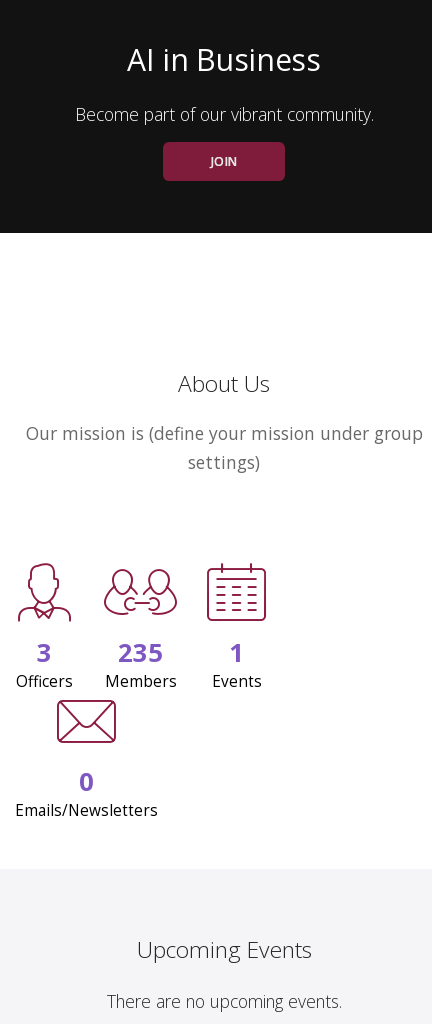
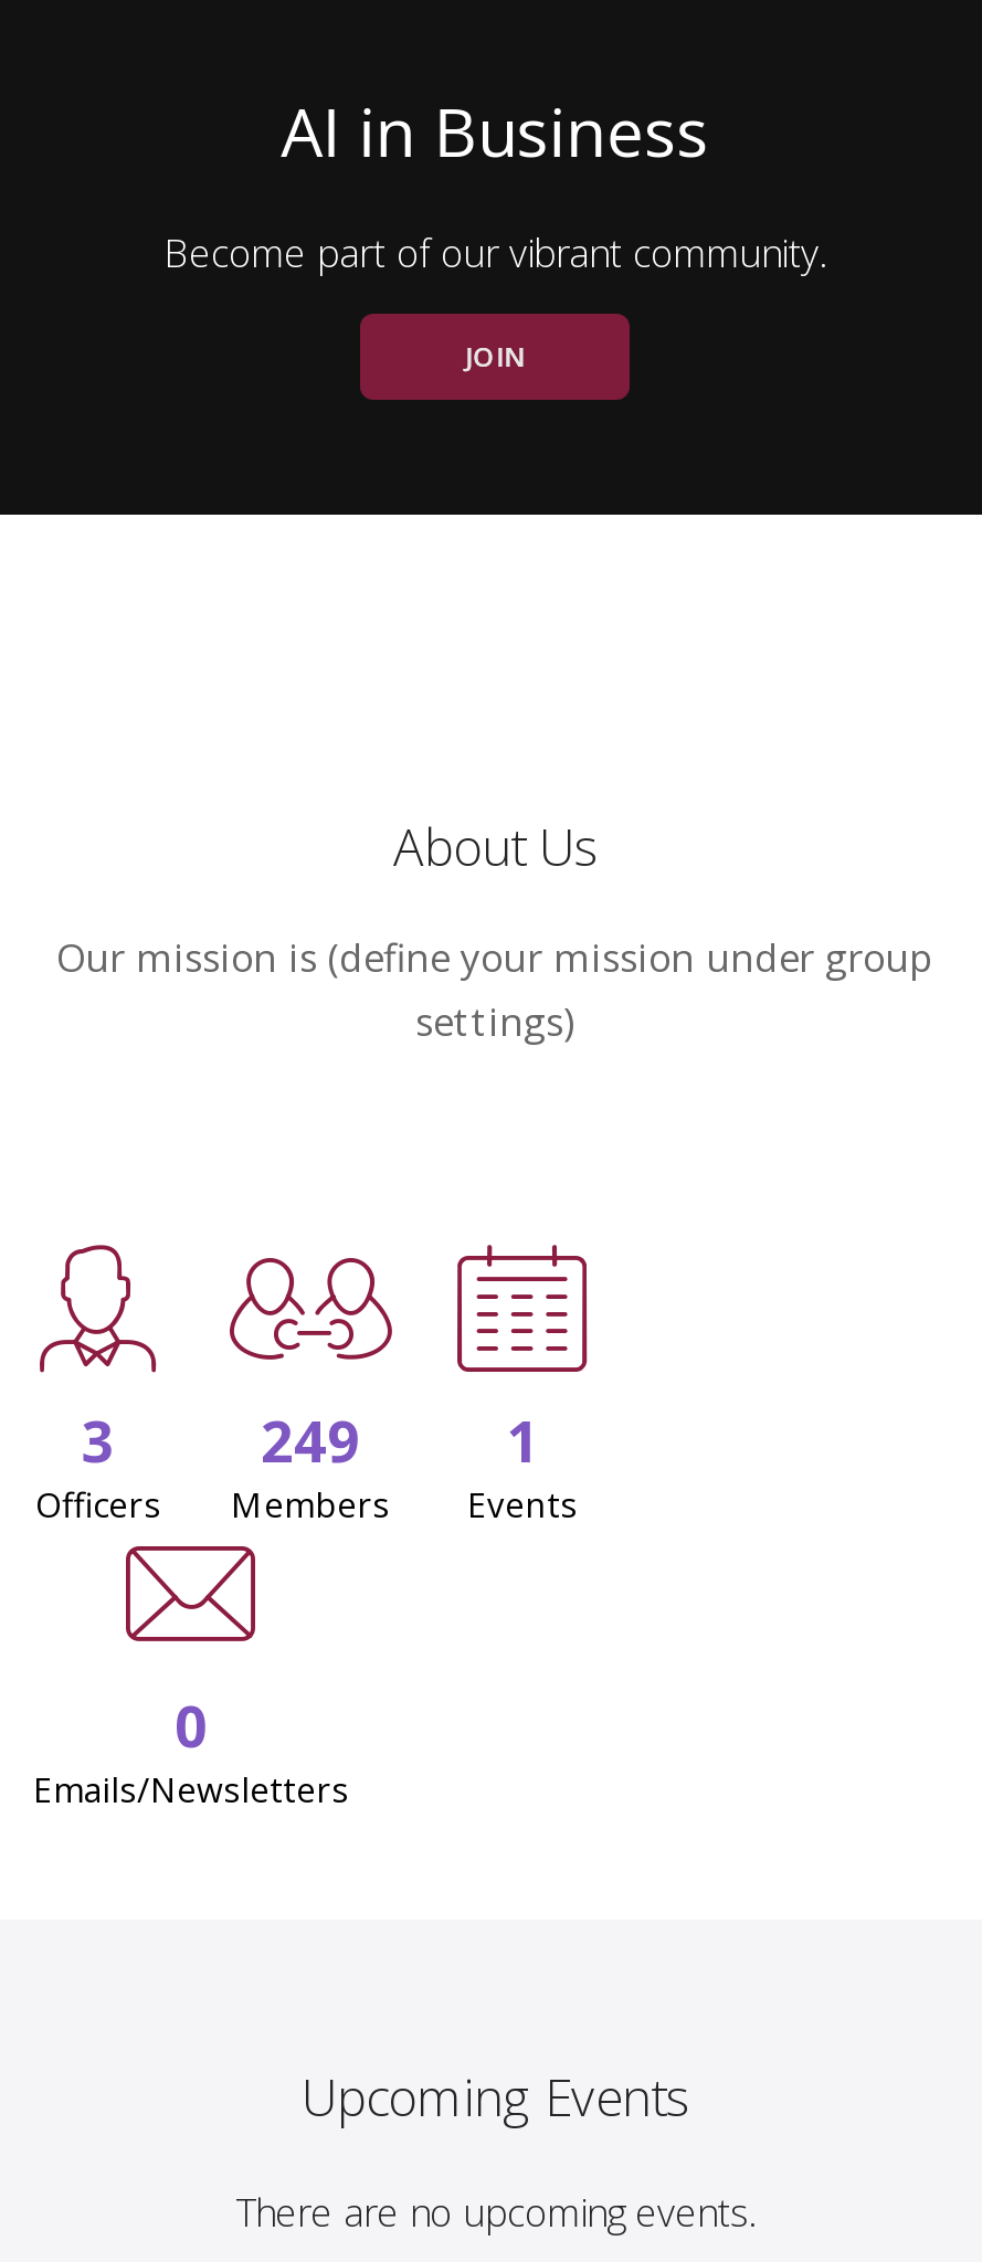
- 3 235 1
+ 3 249 1
